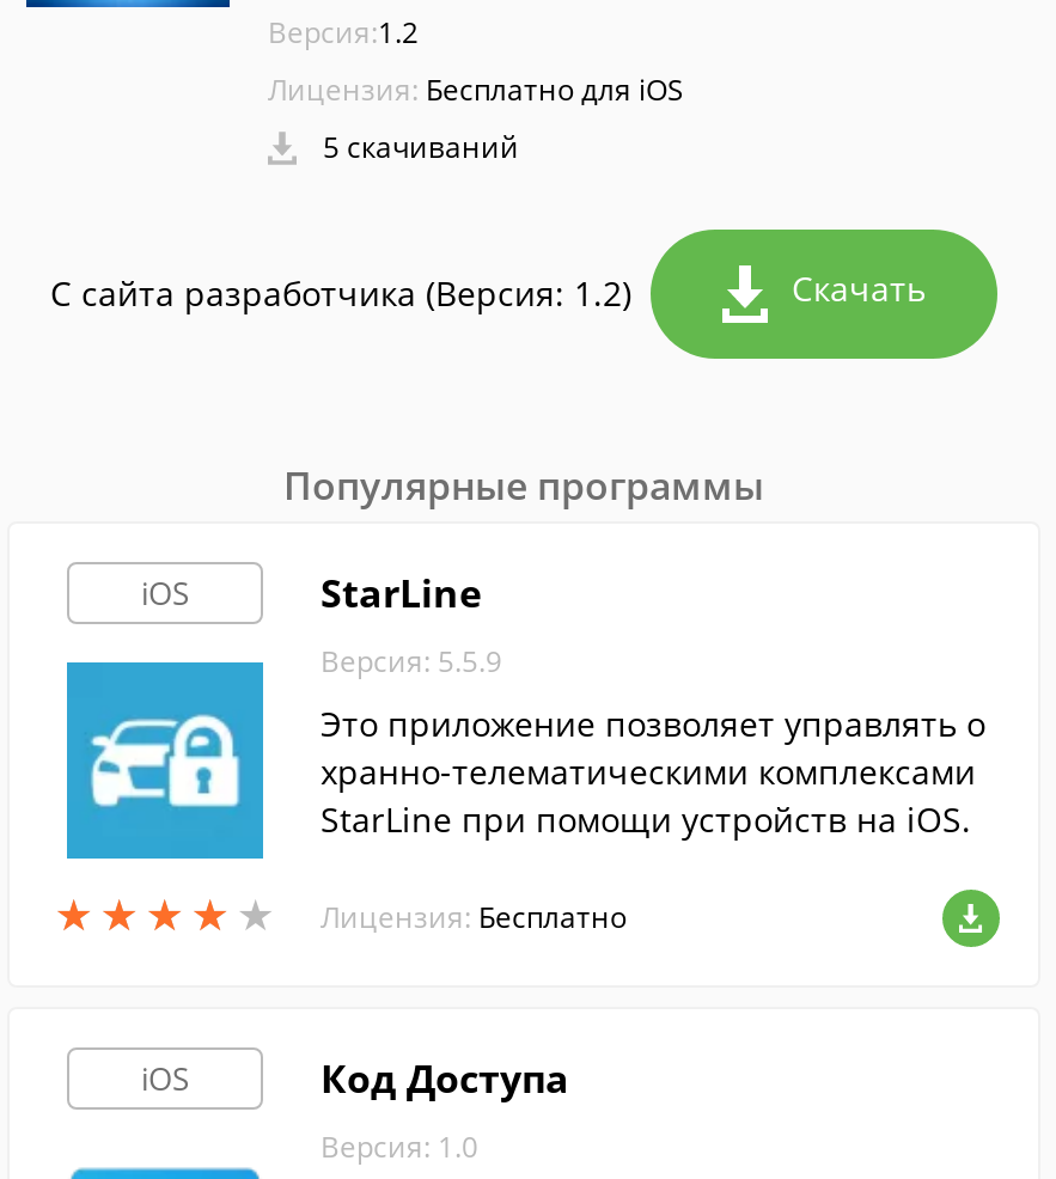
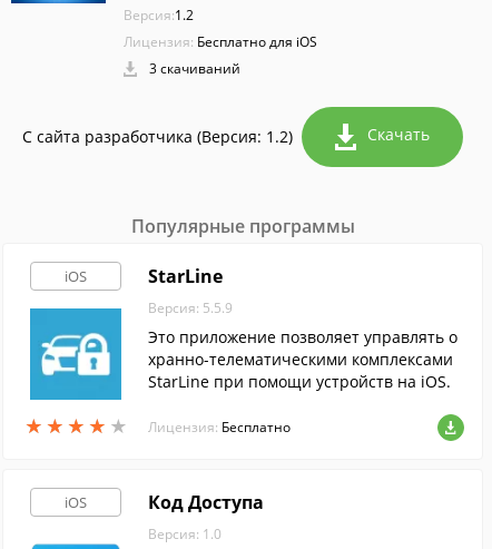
- 5 скачиваний
+ 3 скачиваний
